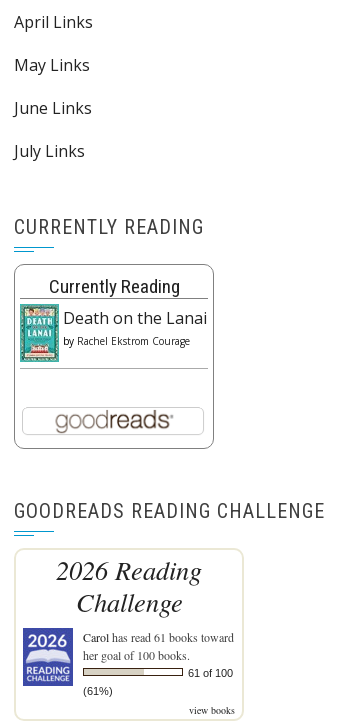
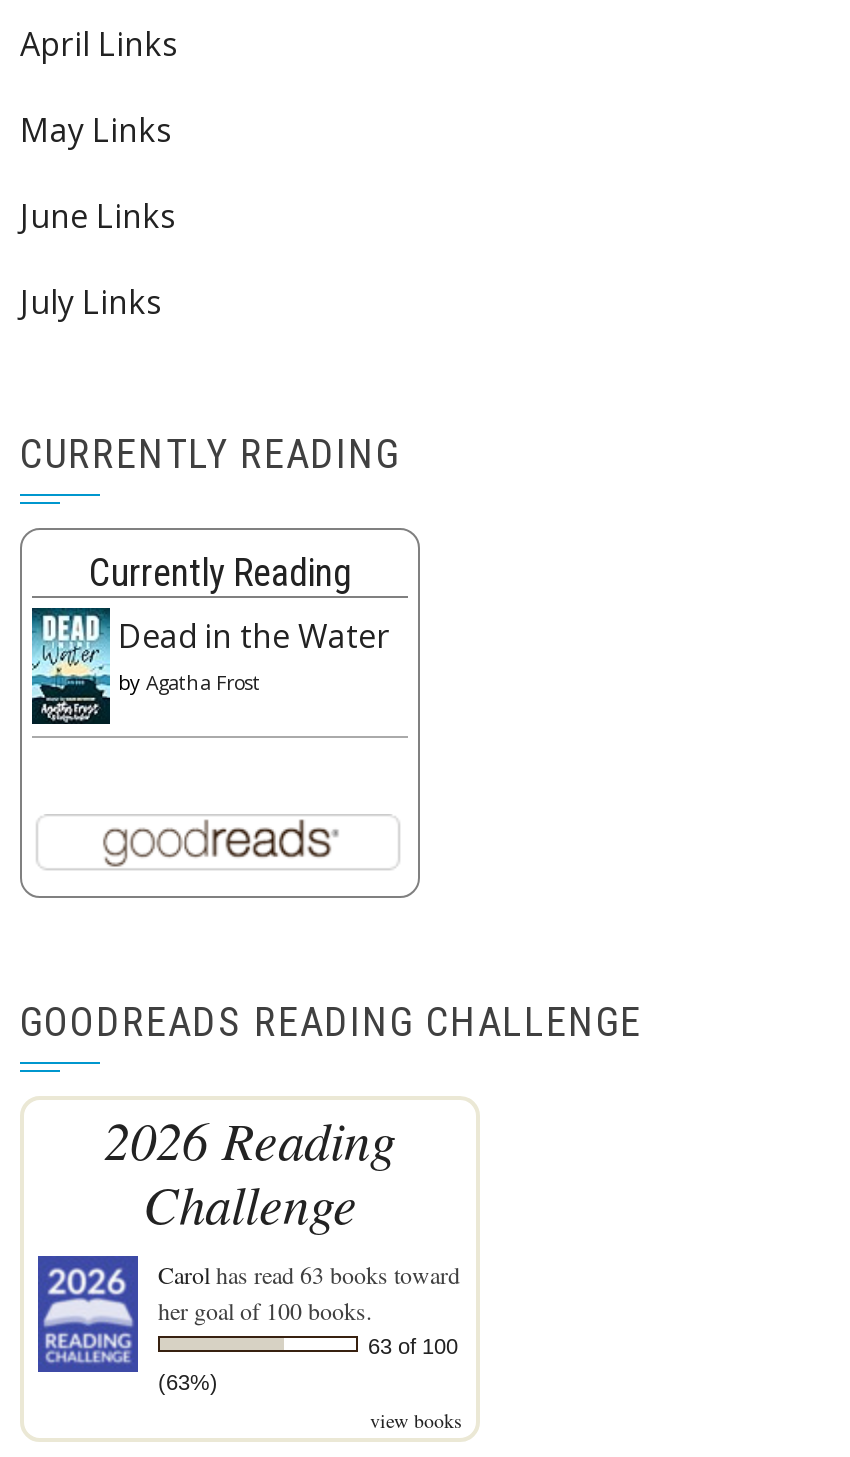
- [image]
- Death on the Lanai
- by Rachel Ekstrom Courage
+ [image]
+ Dead in the Water
+ by Agatha Frost

- Carol has read 61 books toward
+ Carol has read 63 books toward

- 61 of 100
+ 63 of 100

- (61%)
+ (63%)
